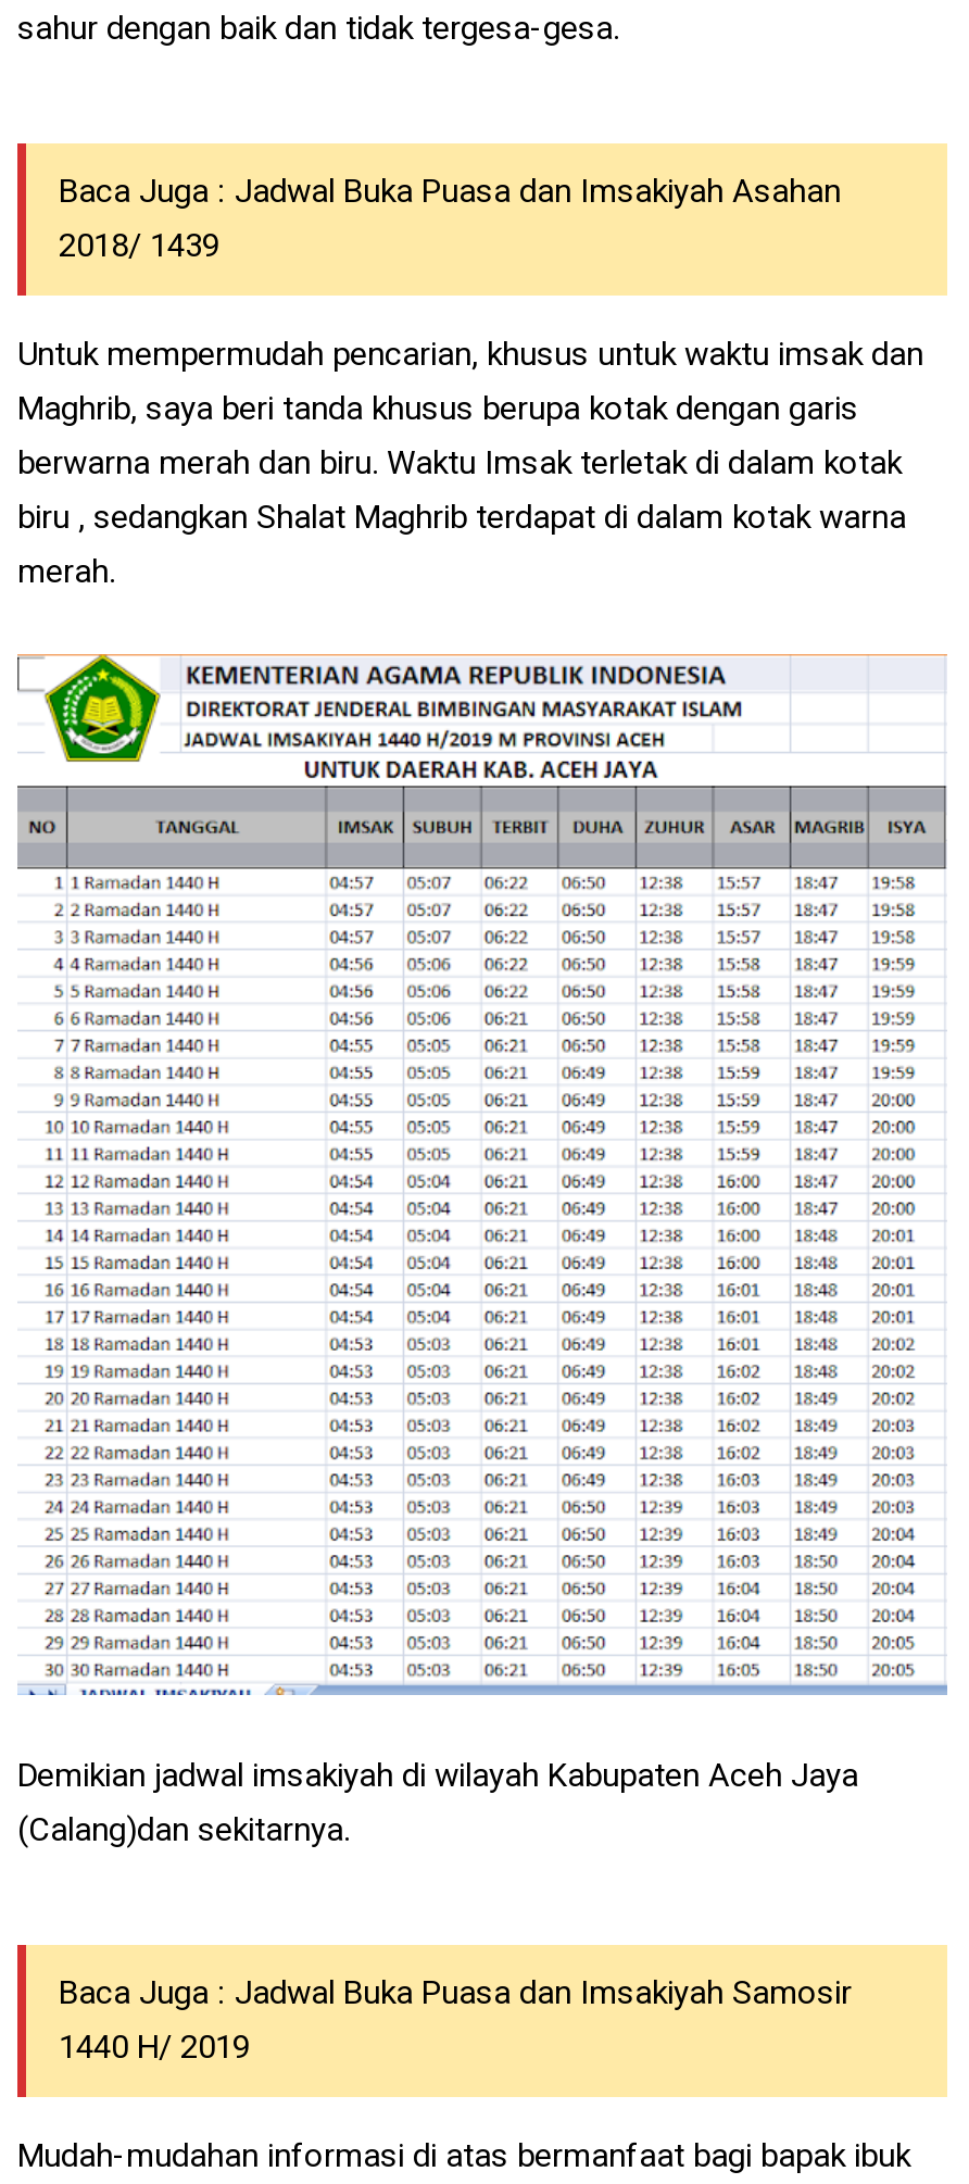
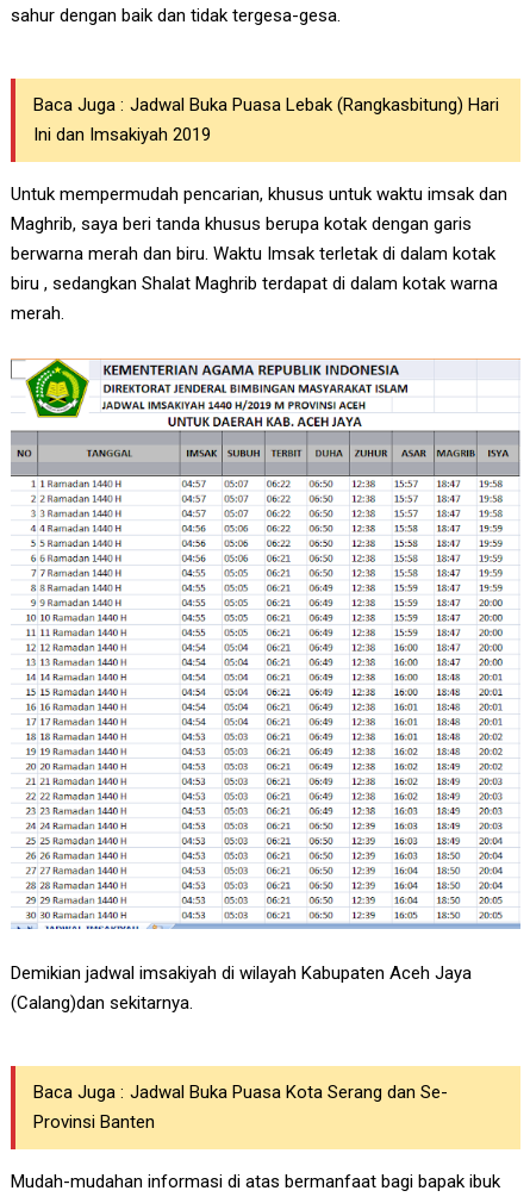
- Baca Juga : Jadwal Buka Puasa dan Imsakiyah Asahan
- 2018/ 1439
+ Baca Juga : Jadwal Buka Puasa Lebak (Rangkasbitung) Hari
+ Ini dan Imsakiyah 2019

- Baca Juga : Jadwal Buka Puasa dan Imsakiyah Samosir
- 1440 H/ 2019
+ Baca Juga : Jadwal Buka Puasa Kota Serang dan Se-
+ Provinsi Banten
